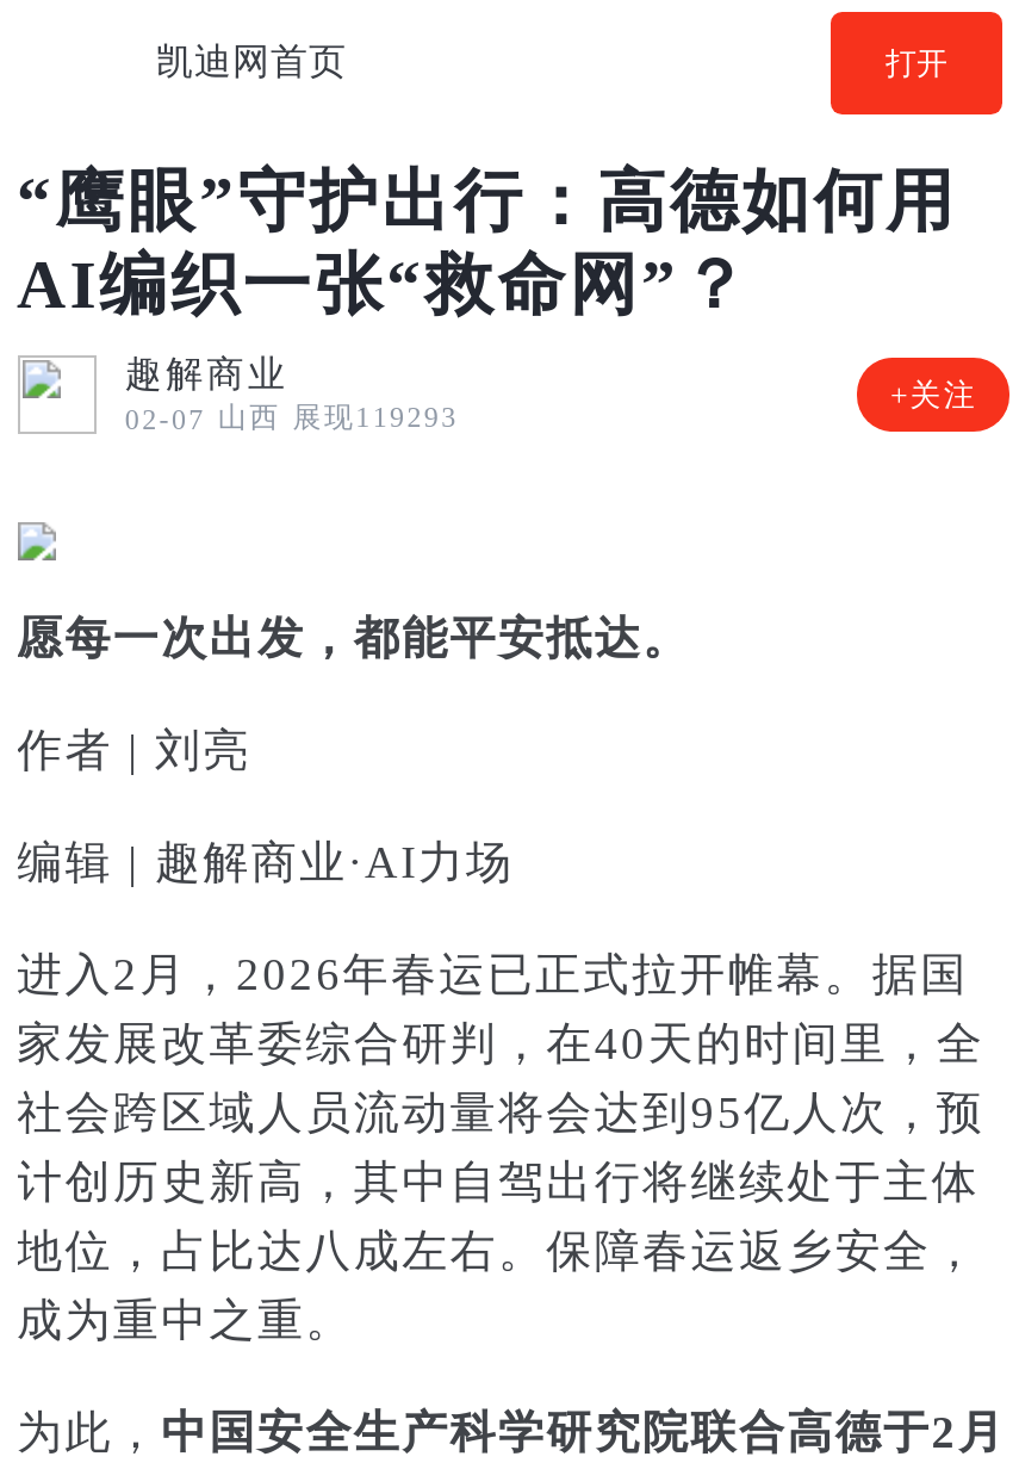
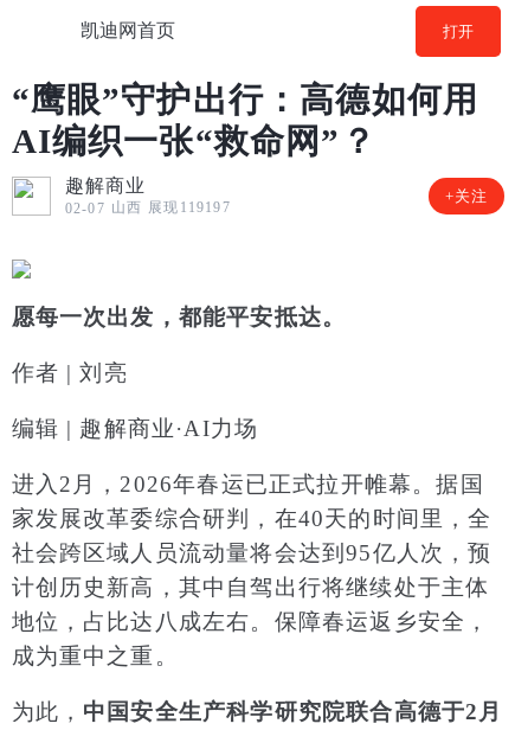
- 02-07 山西 展现119293
+ 02-07 山西 展现119197
